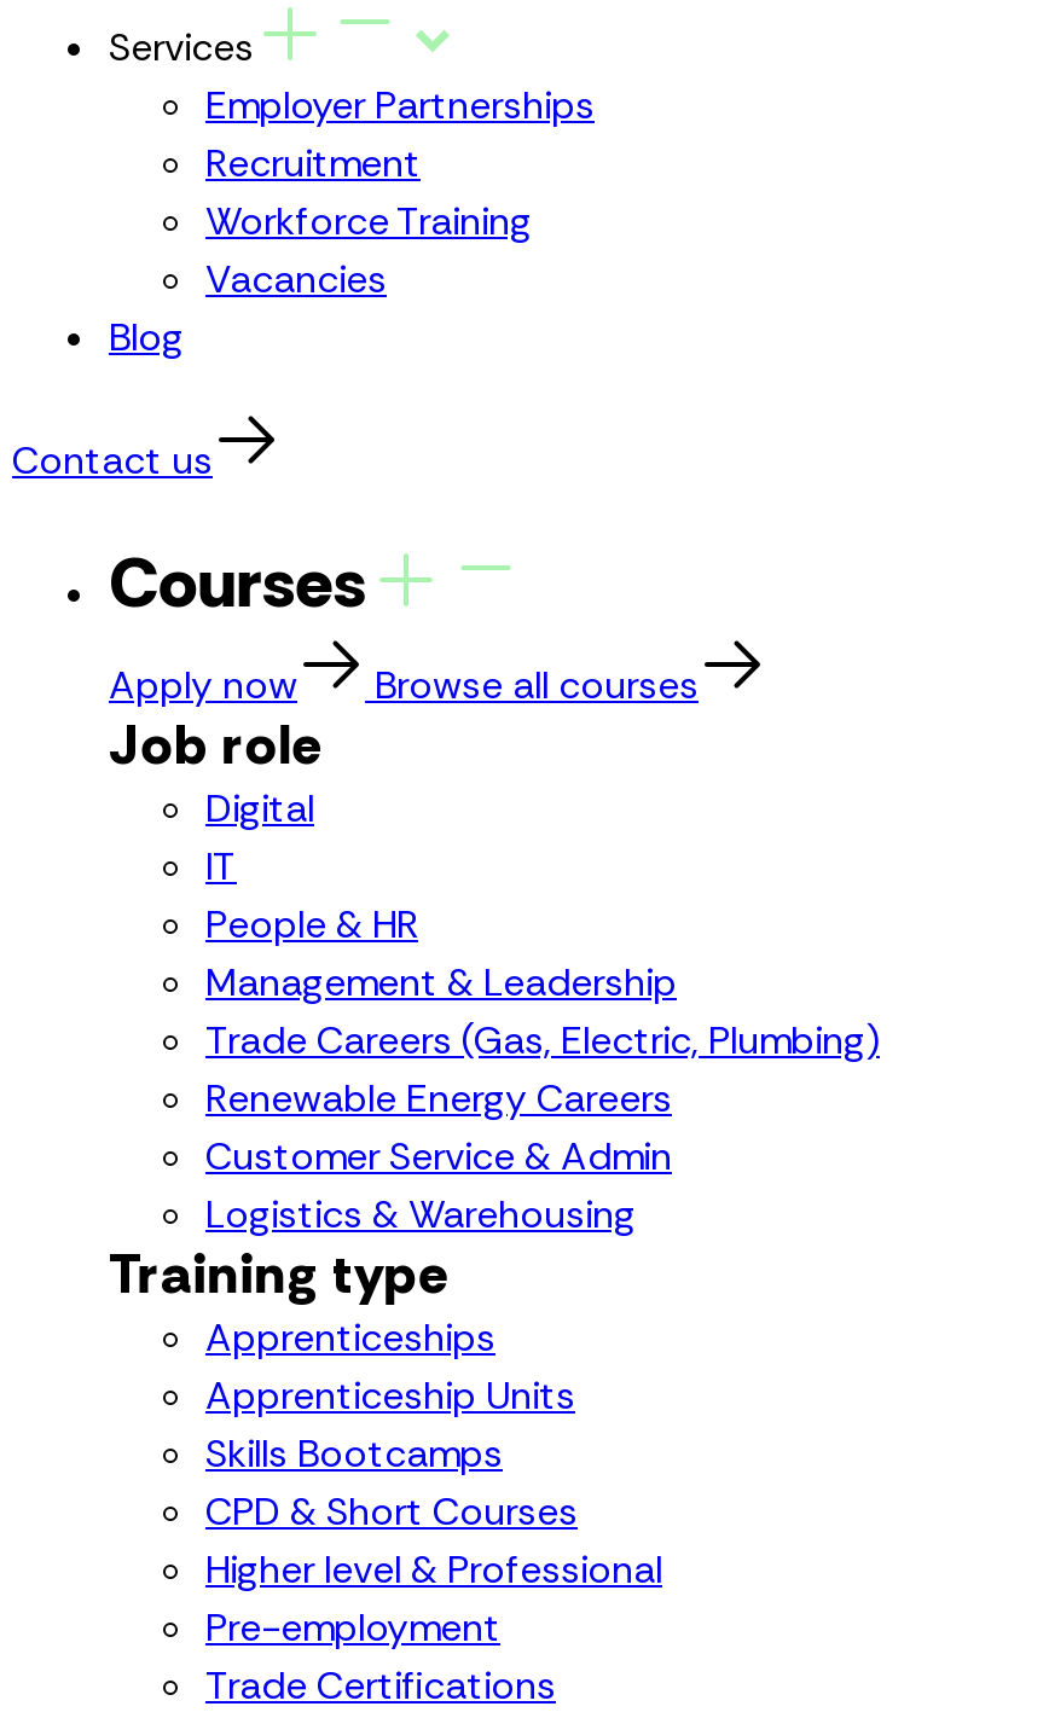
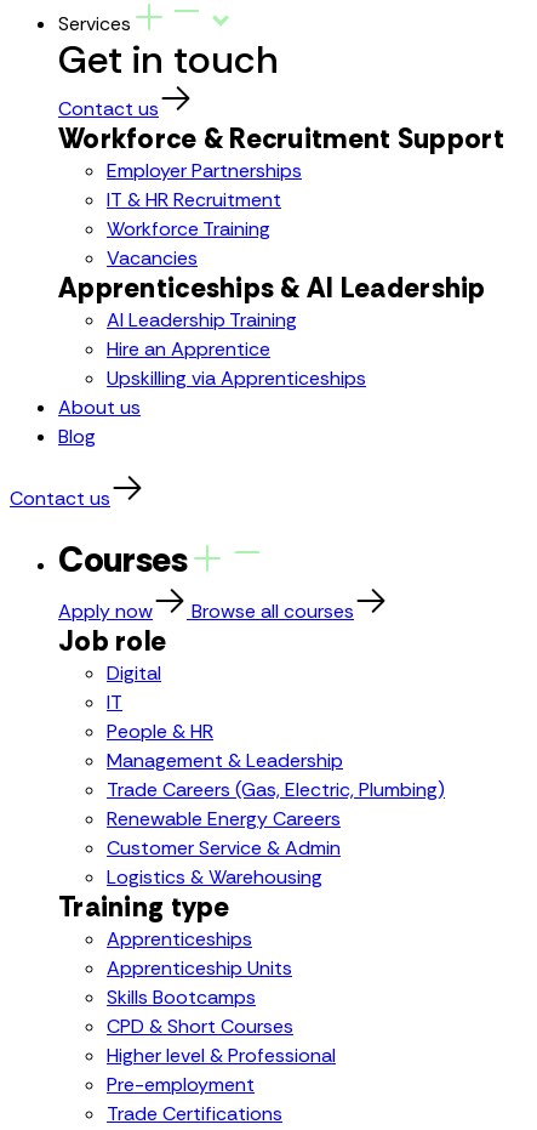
+ Get in touch
+ Contact us
+ Workforce & Recruitment Support

- Recruitment
+ IT & HR Recruitment

+ Apprenticeships & AI Leadership
+ AI Leadership Training
+ Hire an Apprentice
+ Upskilling via Apprenticeships
+ About us
